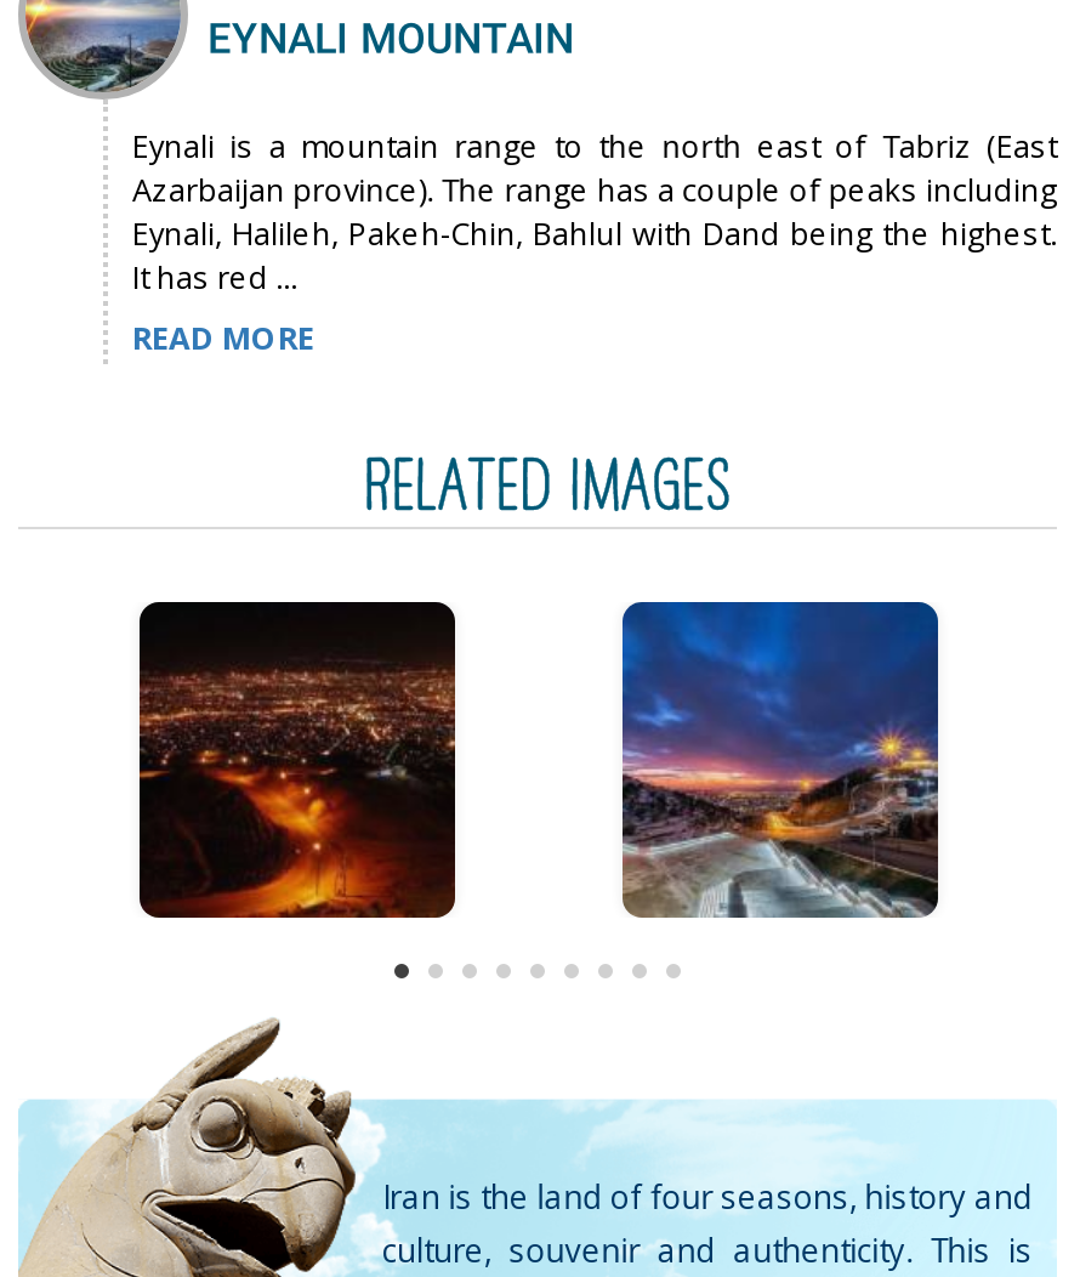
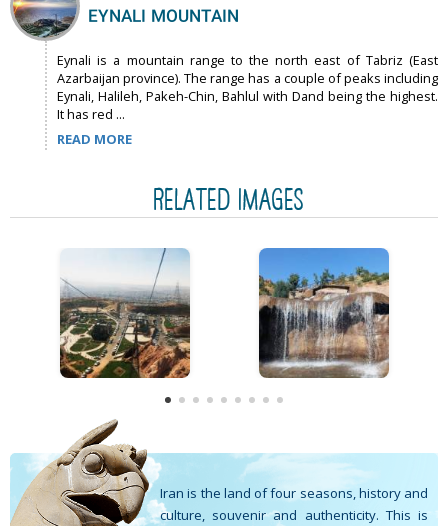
- [image]
+ [image]

- [image]
+ [image]
